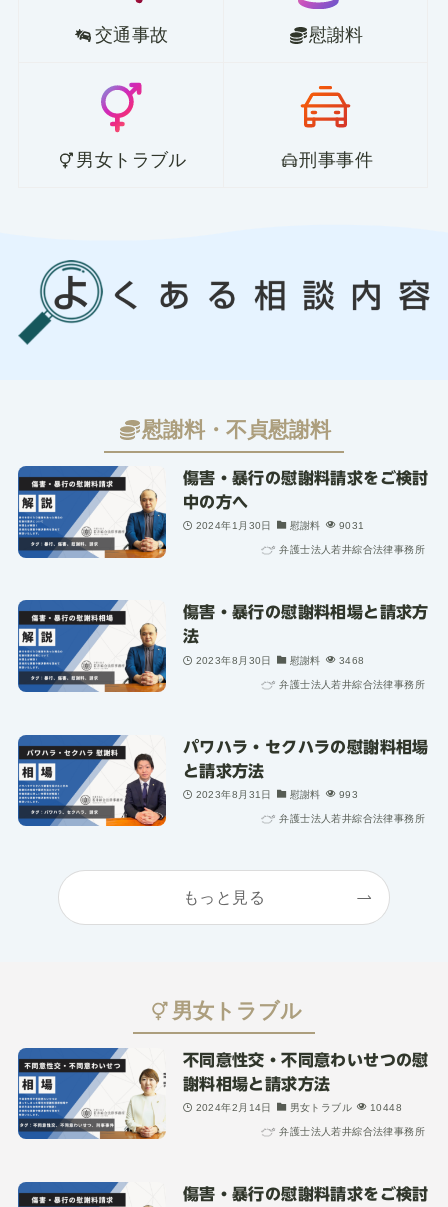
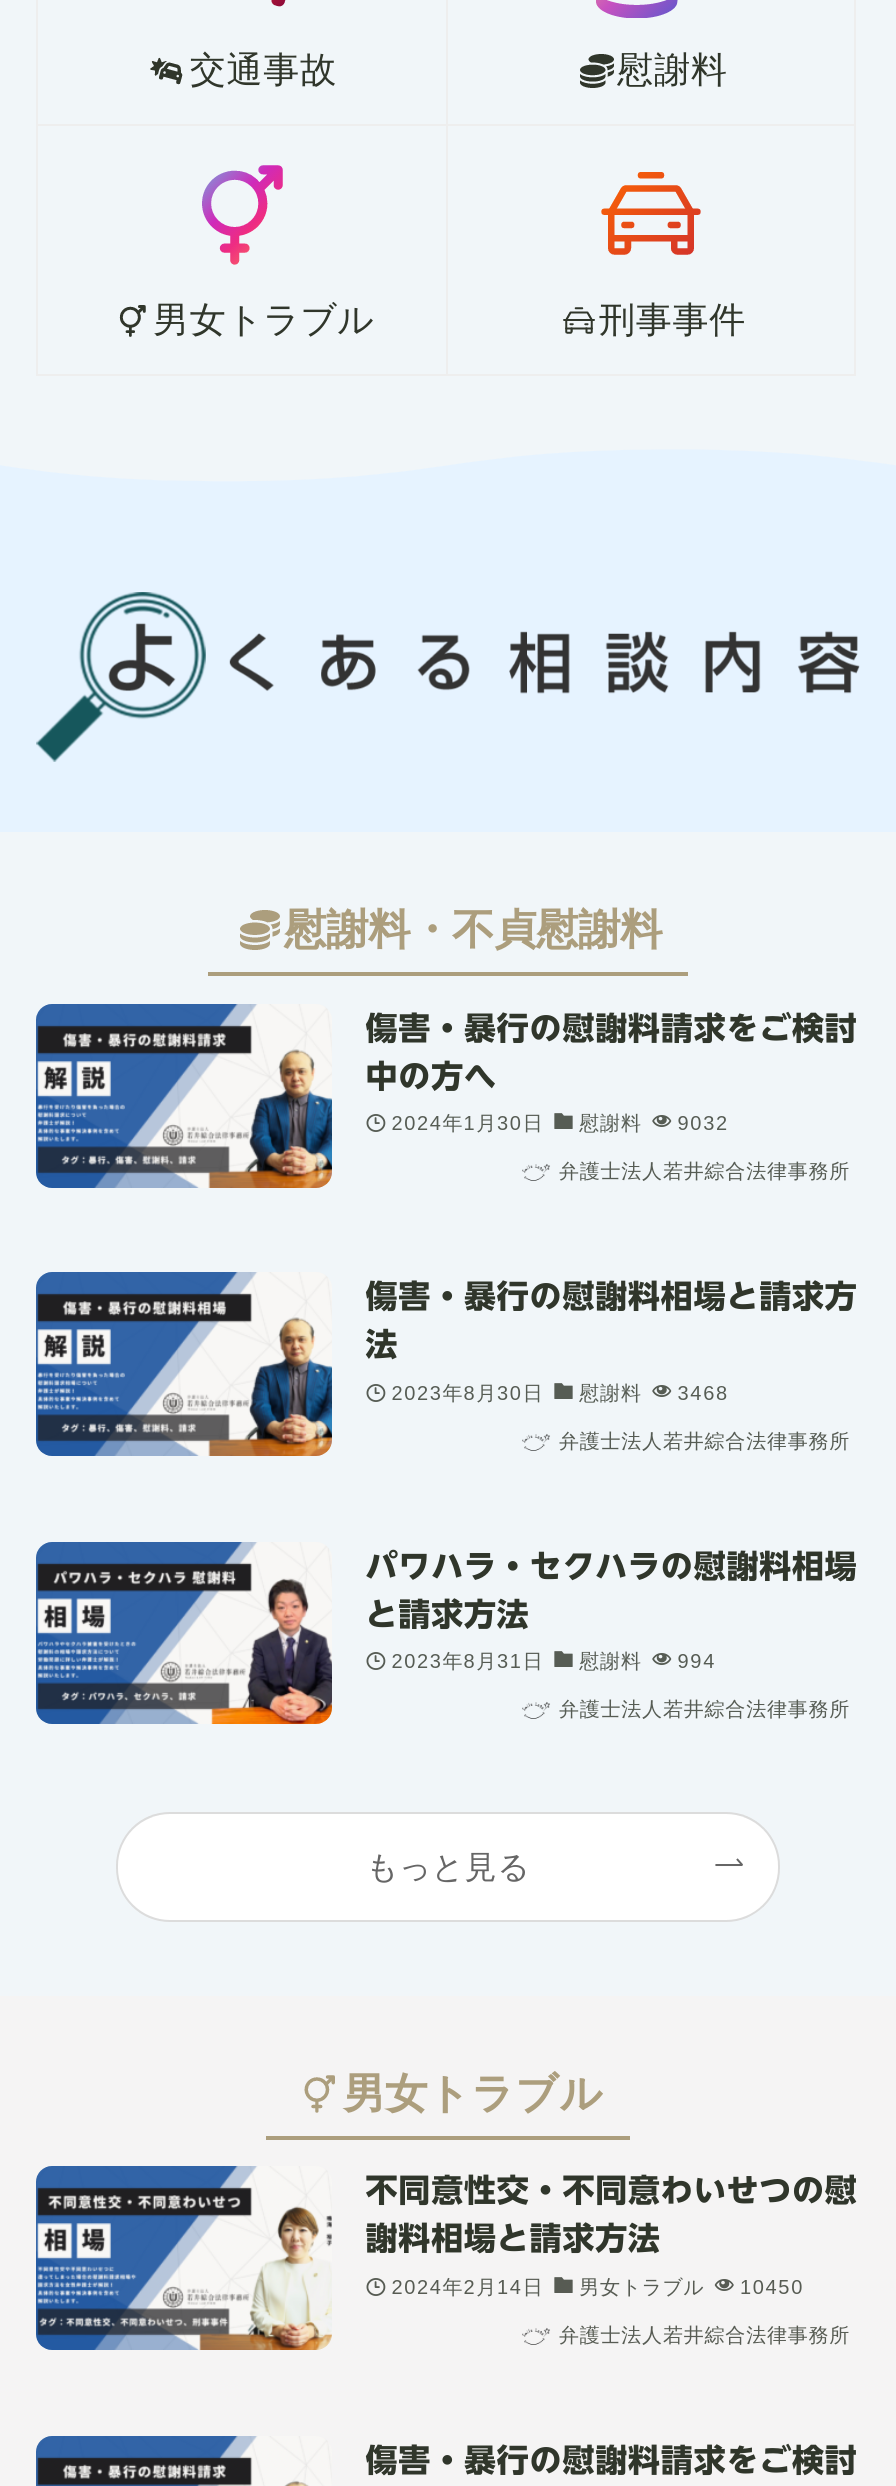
- 2024年1月30日 慰謝料 9031
+ 2024年1月30日 慰謝料 9032

- 2023年8月31日 慰謝料 993
+ 2023年8月31日 慰謝料 994

- 2024年2月14日 男女トラブル 10448
+ 2024年2月14日 男女トラブル 10450
